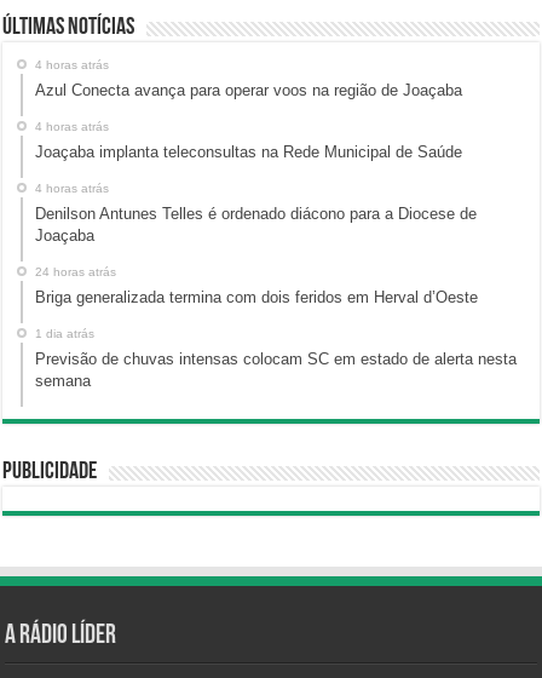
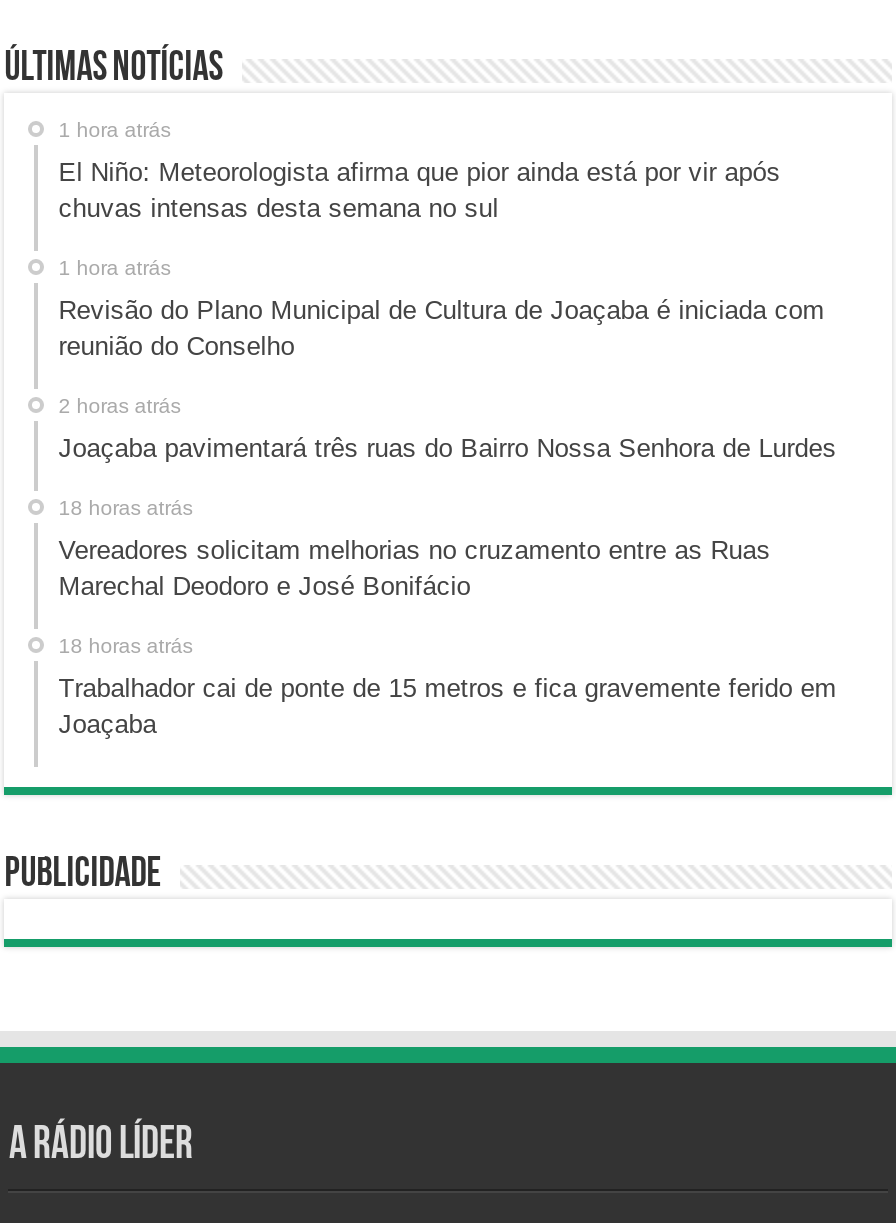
- 4 horas atrás
- Azul Conecta avança para operar voos na região de Joaçaba
- 4 horas atrás
- Joaçaba implanta teleconsultas na Rede Municipal de Saúde
- 4 horas atrás
- Denilson Antunes Telles é ordenado diácono para a Diocese de
+ 1 hora atrás
+ El Niño: Meteorologista afirma que pior ainda está por vir após
+ chuvas intensas desta semana no sul
+ 1 hora atrás
+ Revisão do Plano Municipal de Cultura de Joaçaba é iniciada com
+ reunião do Conselho
+ 2 horas atrás
+ Joaçaba pavimentará três ruas do Bairro Nossa Senhora de Lurdes
+ 18 horas atrás
+ Vereadores solicitam melhorias no cruzamento entre as Ruas
+ Marechal Deodoro e José Bonifácio
+ 18 horas atrás
+ Trabalhador cai de ponte de 15 metros e fica gravemente ferido em

moved down: Joaçaba

- 24 horas atrás
- Briga generalizada termina com dois feridos em Herval d’Oeste
- 1 dia atrás
- Previsão de chuvas intensas colocam SC em estado de alerta nesta
- semana
